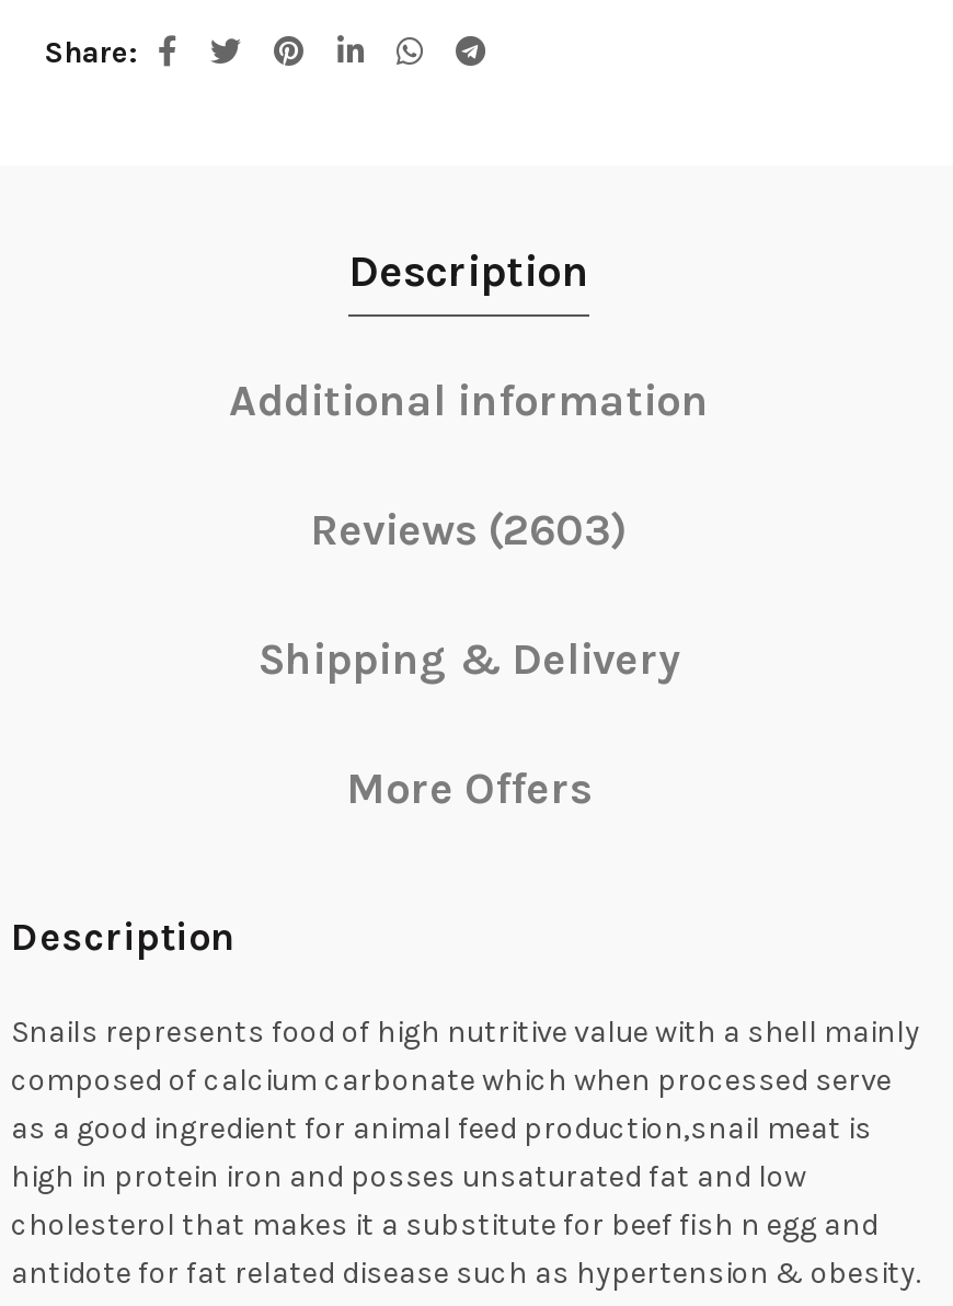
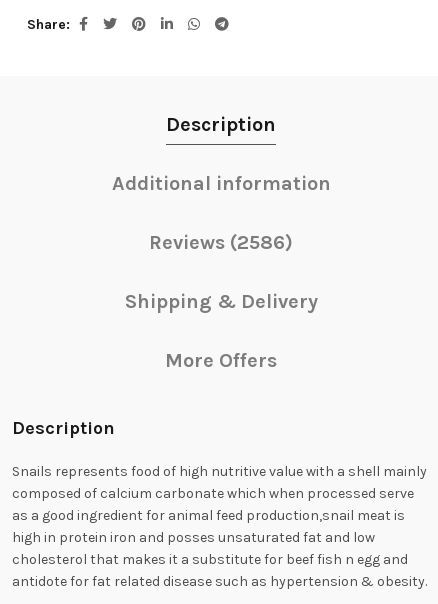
- Reviews (2603)
+ Reviews (2586)
